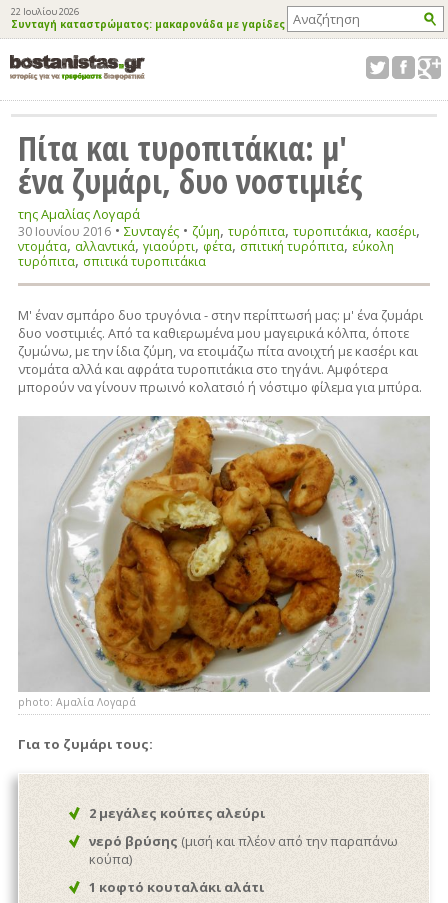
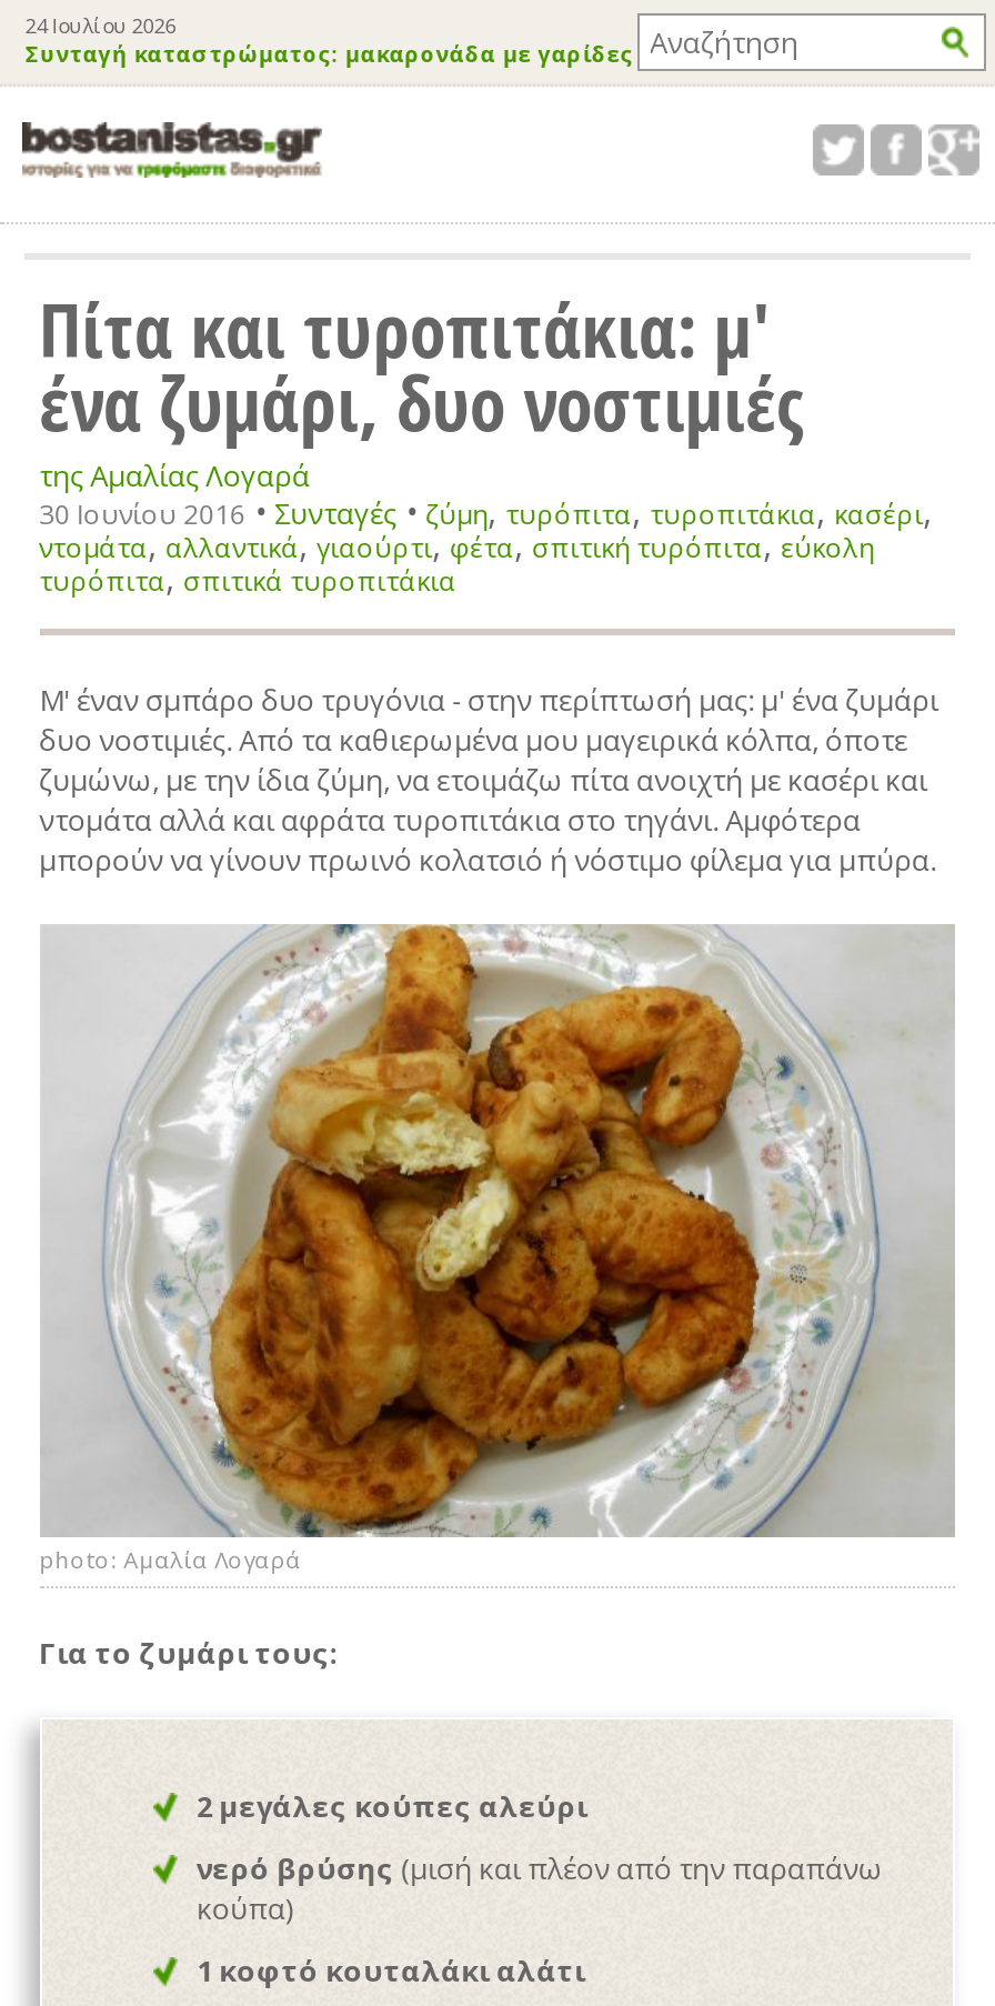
- 22 Ιουλίου 2026
+ 24 Ιουλίου 2026
